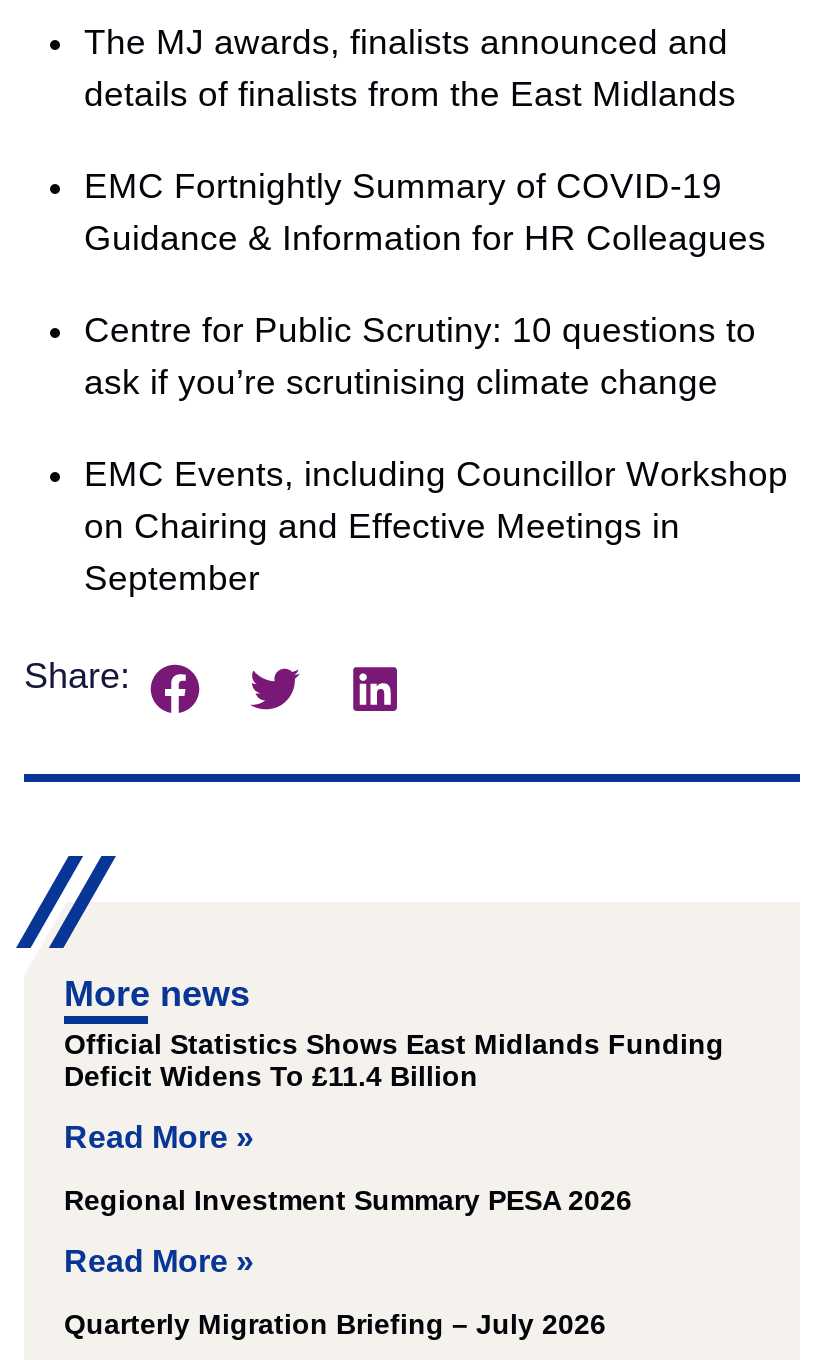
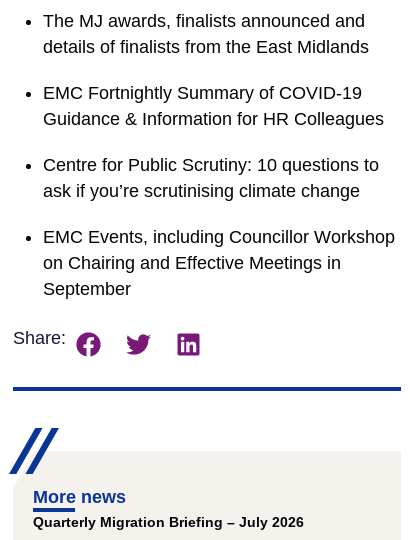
- Official Statistics Shows East Midlands Funding
- Deficit Widens To £11.4 Billion
- Read More »
- Regional Investment Summary PESA 2026
- Read More »
